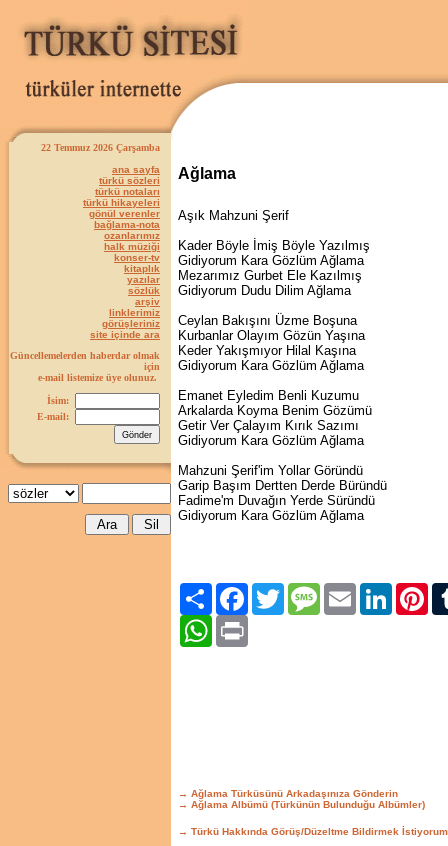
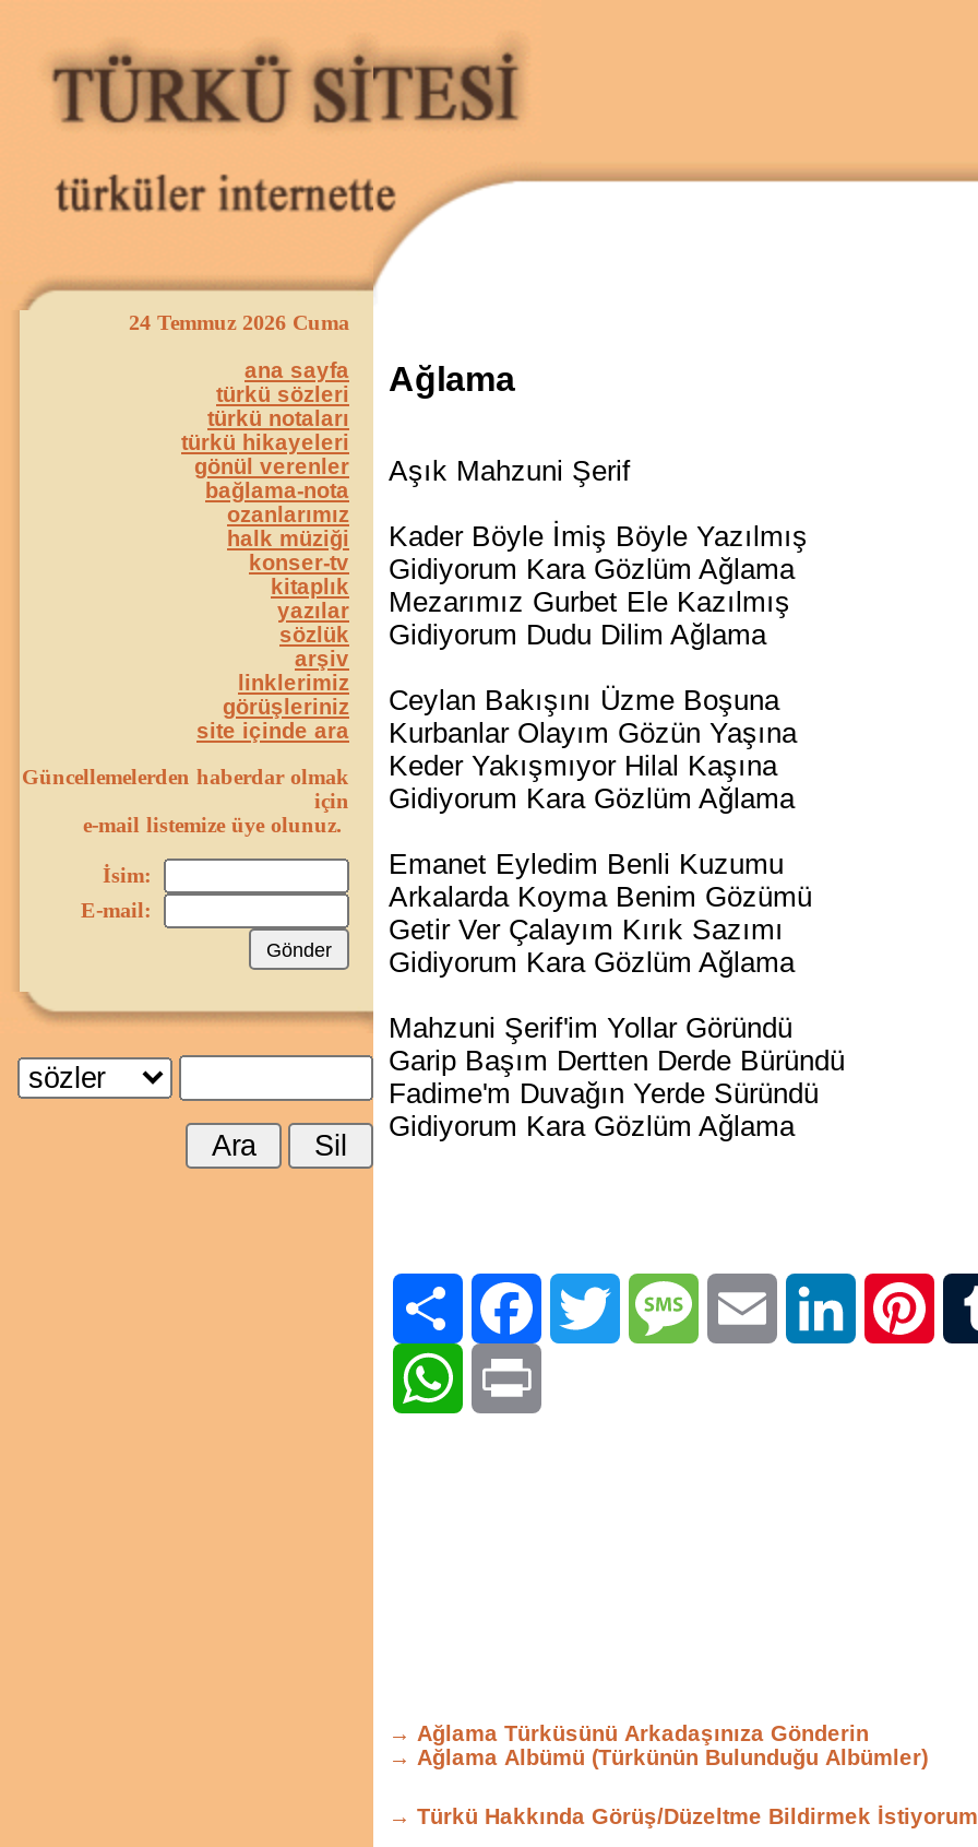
- 22 Temmuz 2026 Çarşamba
+ 24 Temmuz 2026 Cuma
